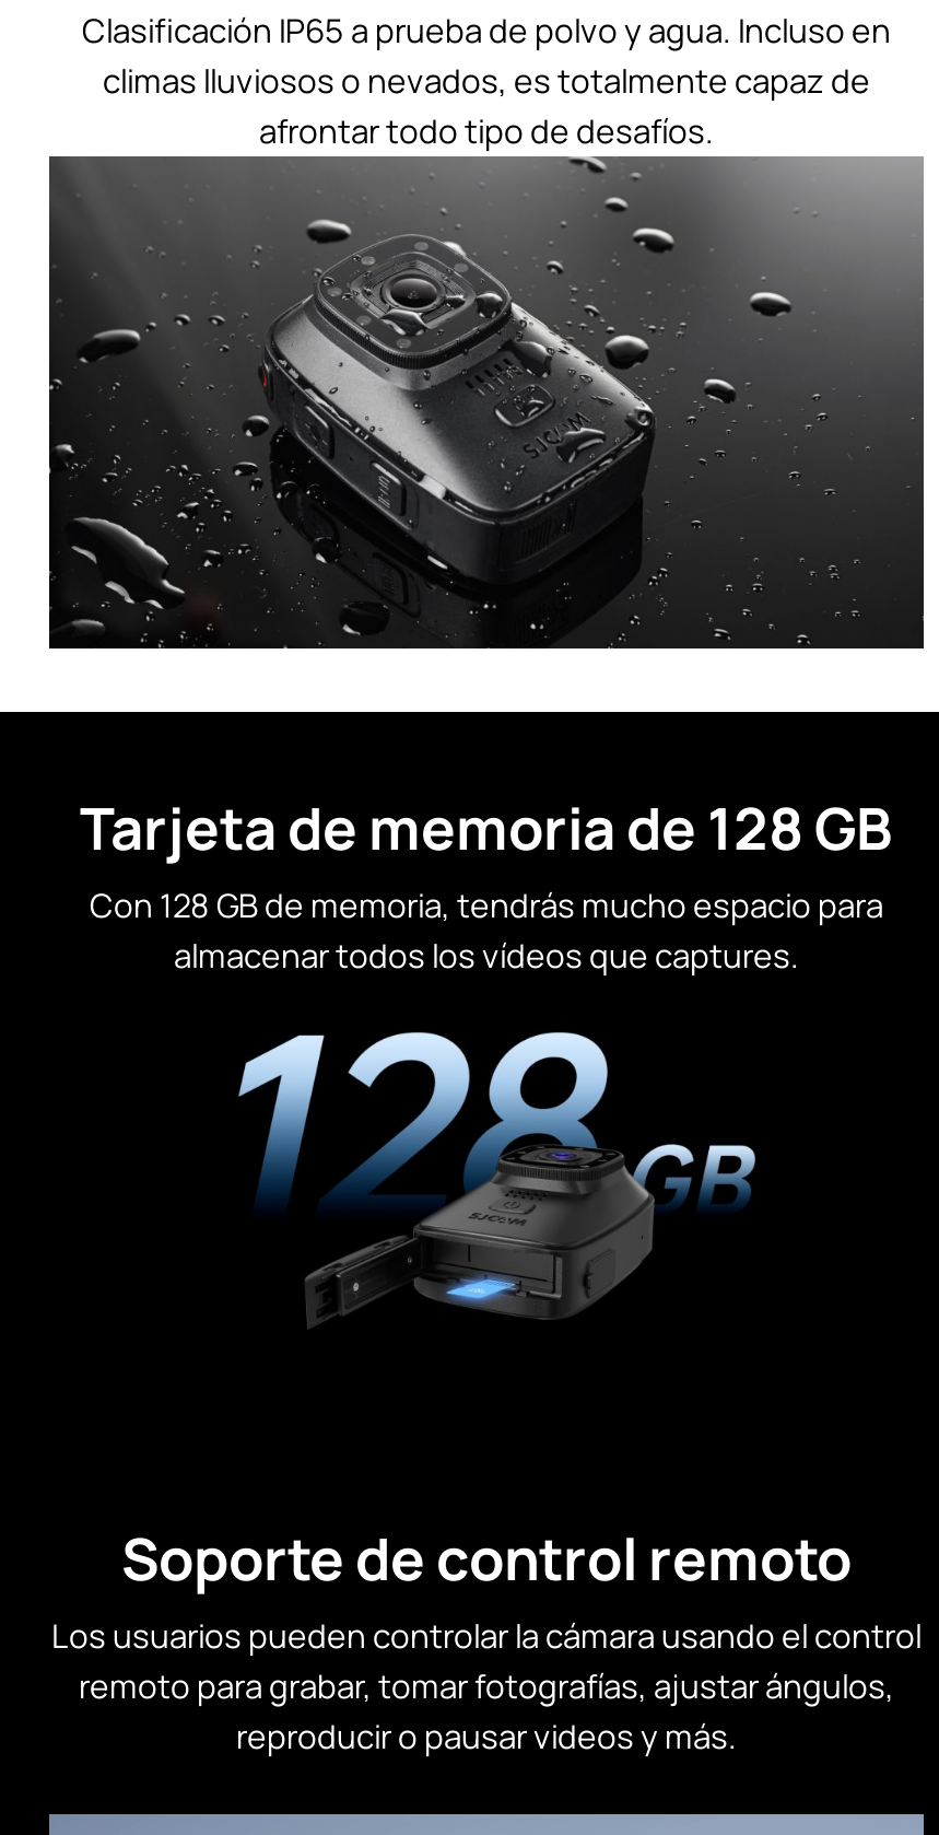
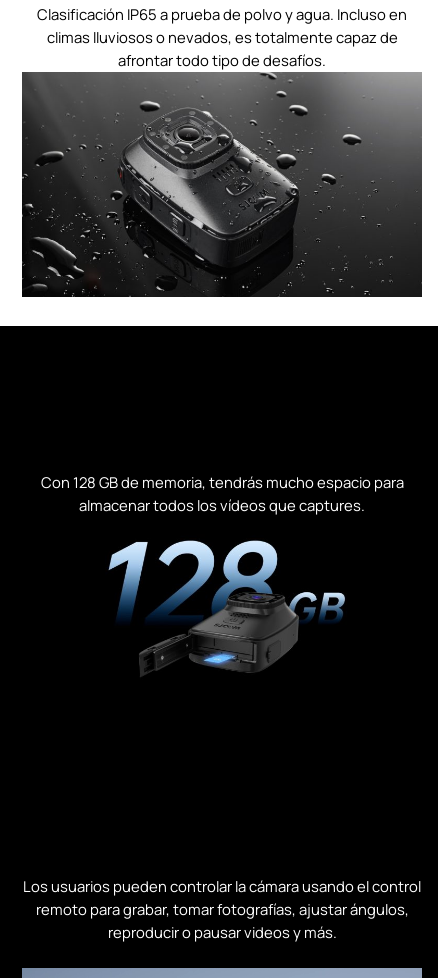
- Tarjeta de memoria de 128 GB

- Soporte de control remoto
